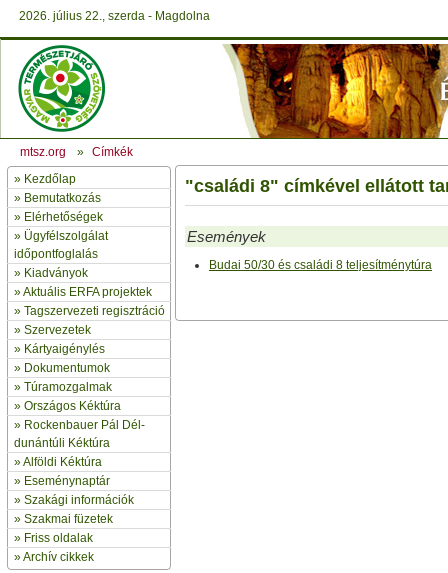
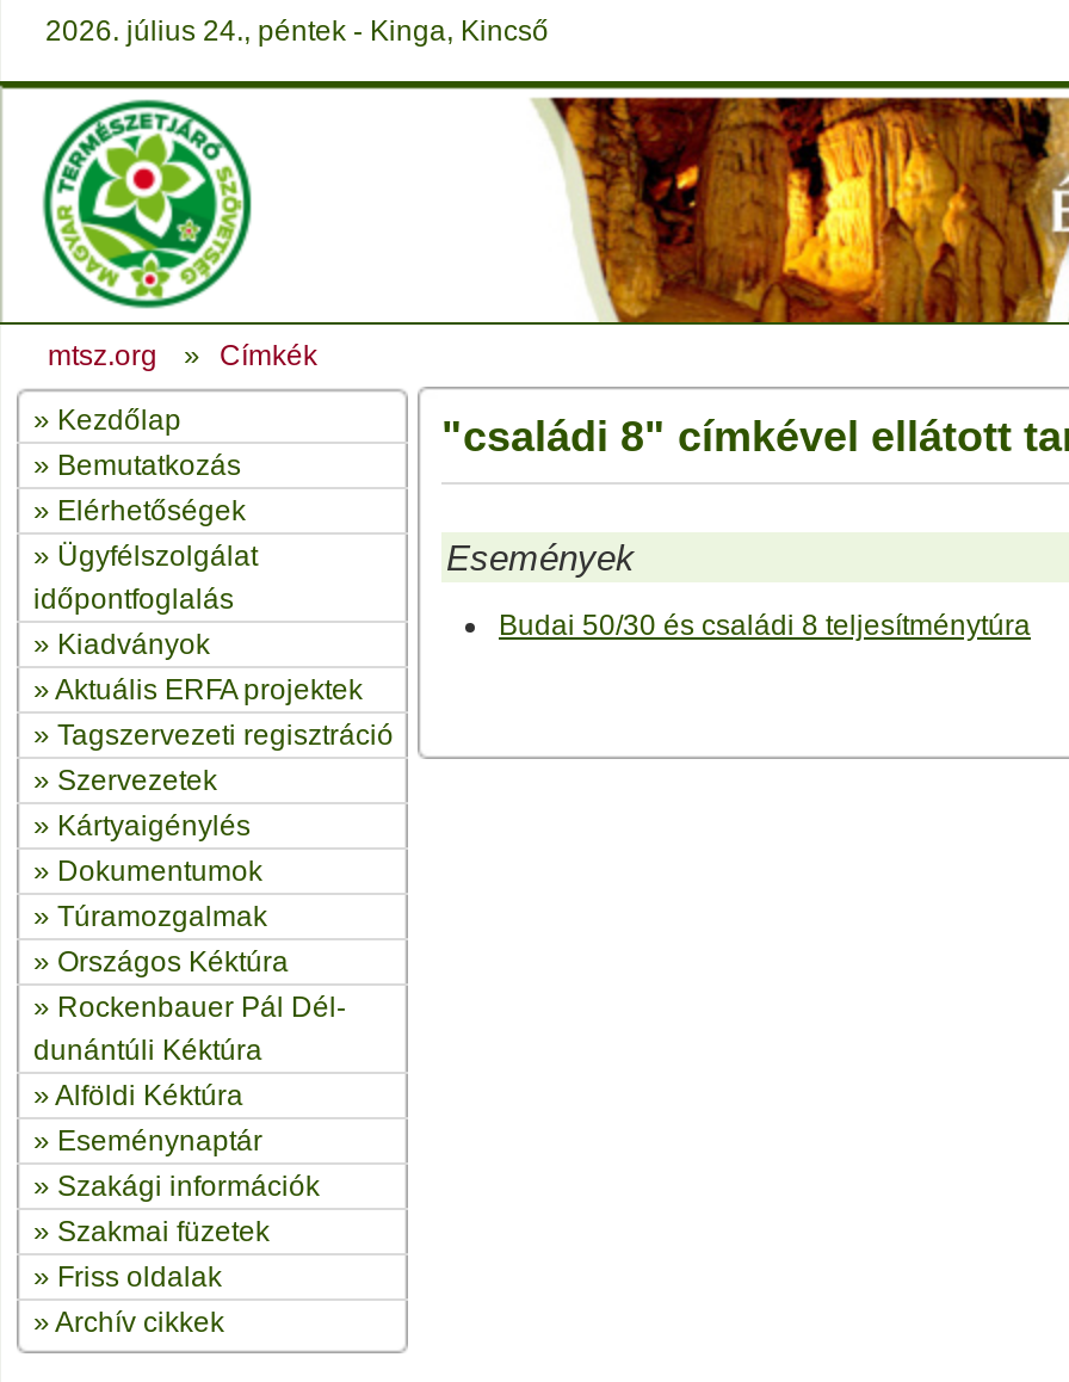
- 2026. július 22., szerda - Magdolna
+ 2026. július 24., péntek - Kinga, Kincső
